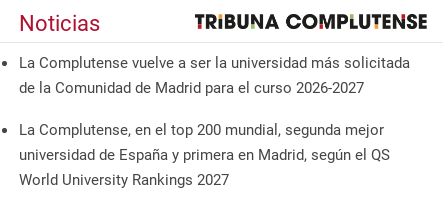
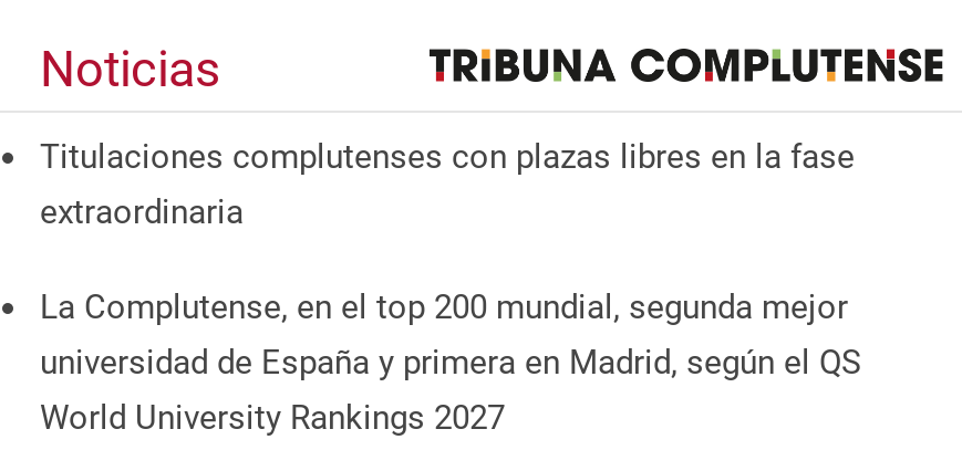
- La Complutense vuelve a ser la universidad más solicitada
- de la Comunidad de Madrid para el curso 2026-2027
+ Titulaciones complutenses con plazas libres en la fase
+ extraordinaria
